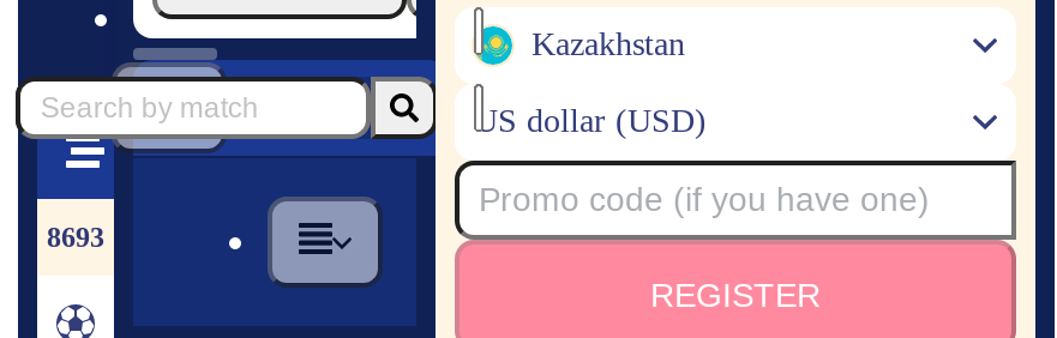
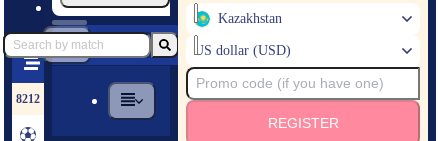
- 8693
+ 8212
